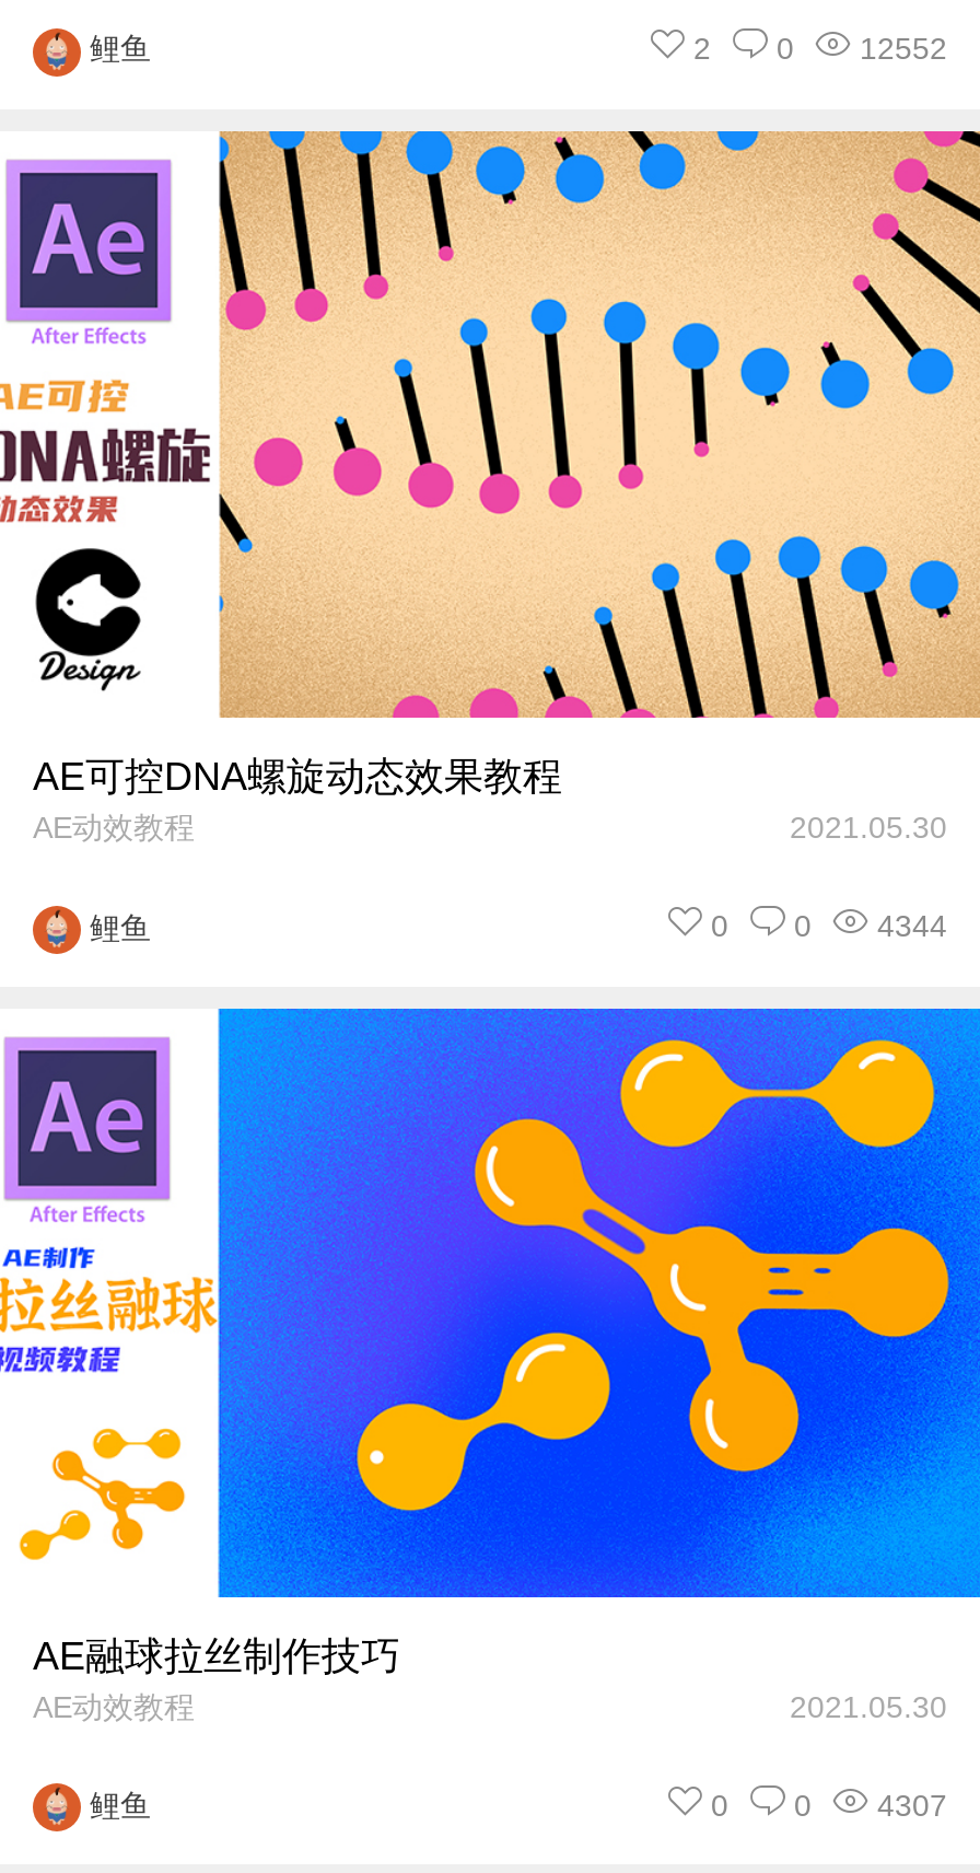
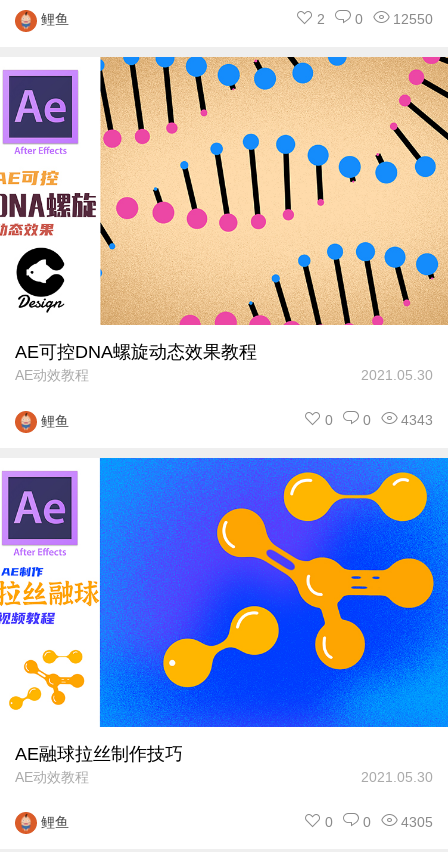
- 2 0 12552
+ 2 0 12550

- 0 0 4344
+ 0 0 4343

- 0 0 4307
+ 0 0 4305
